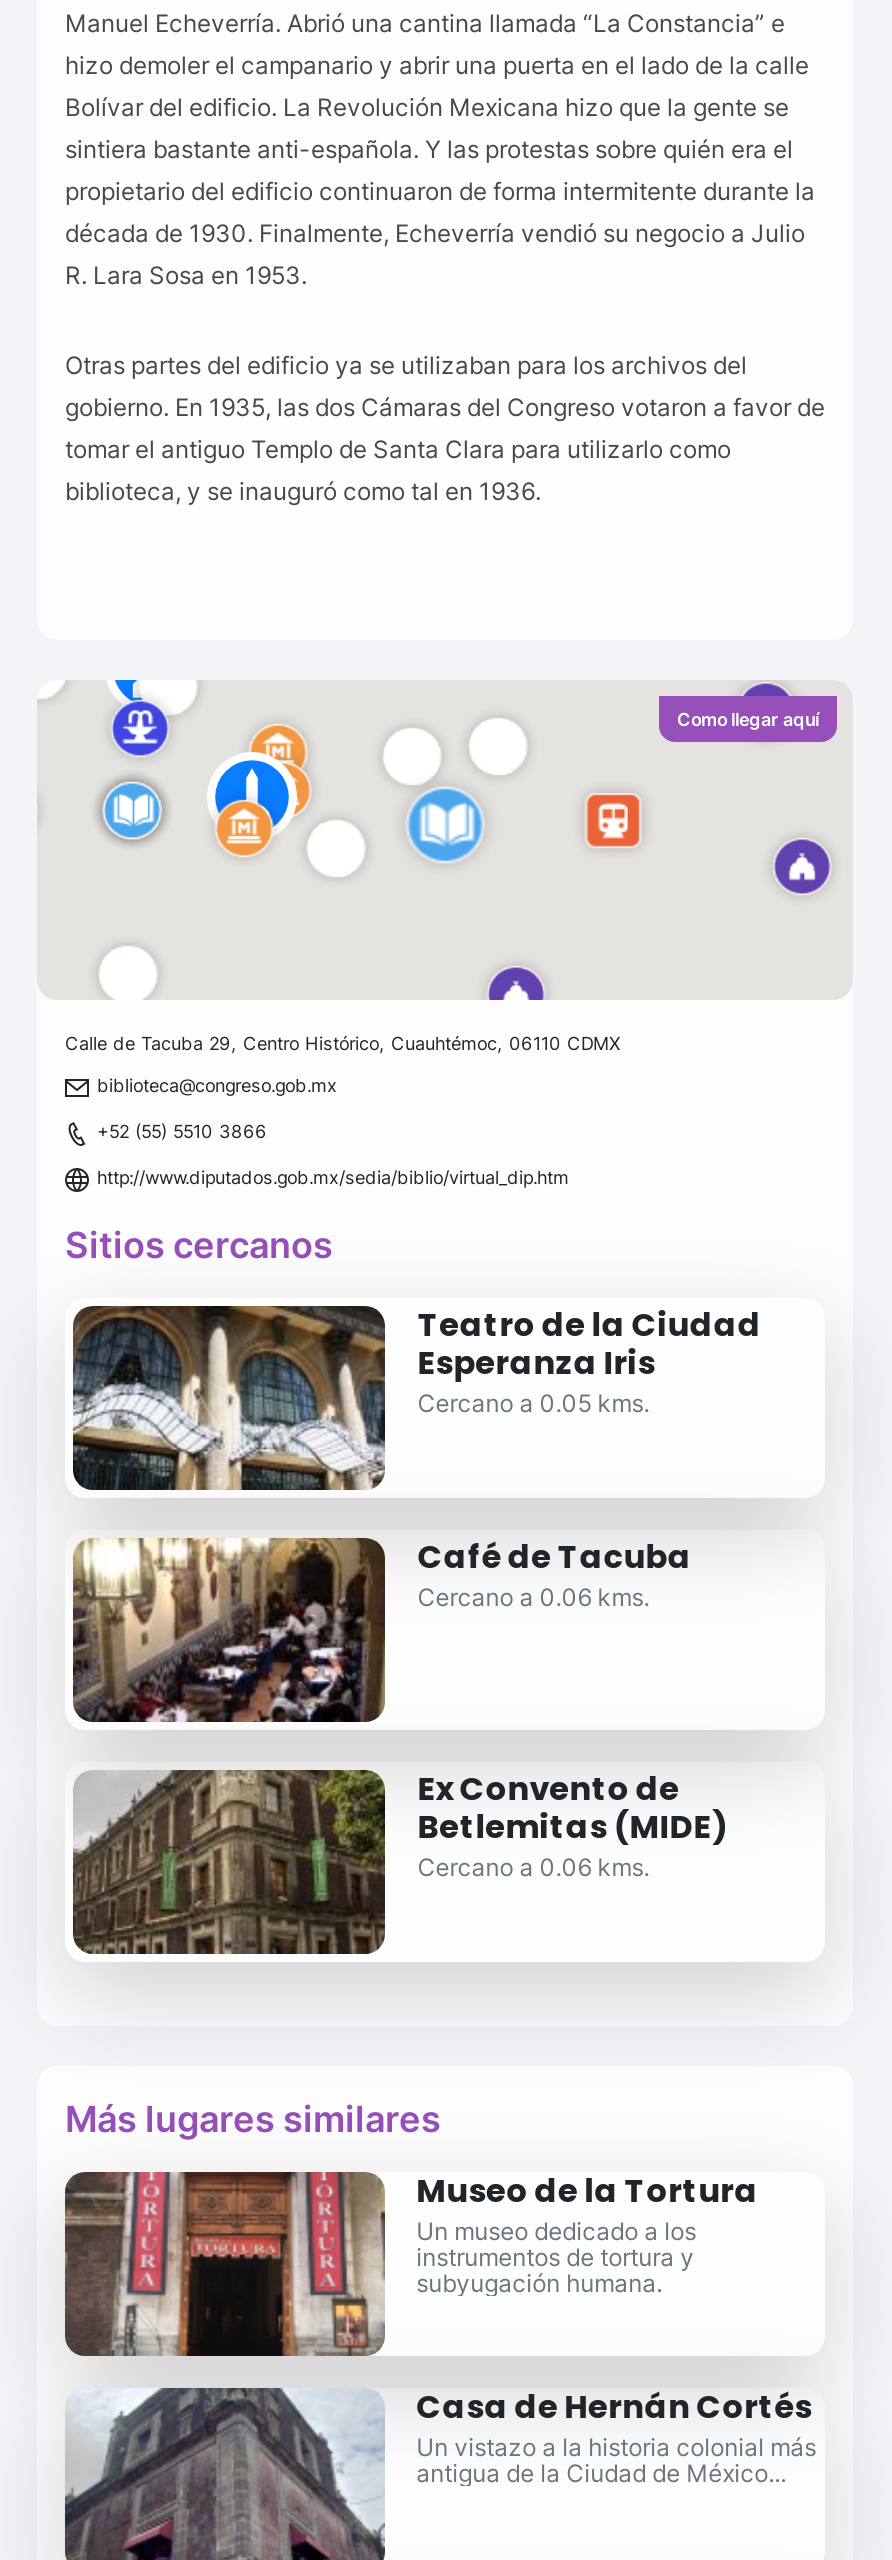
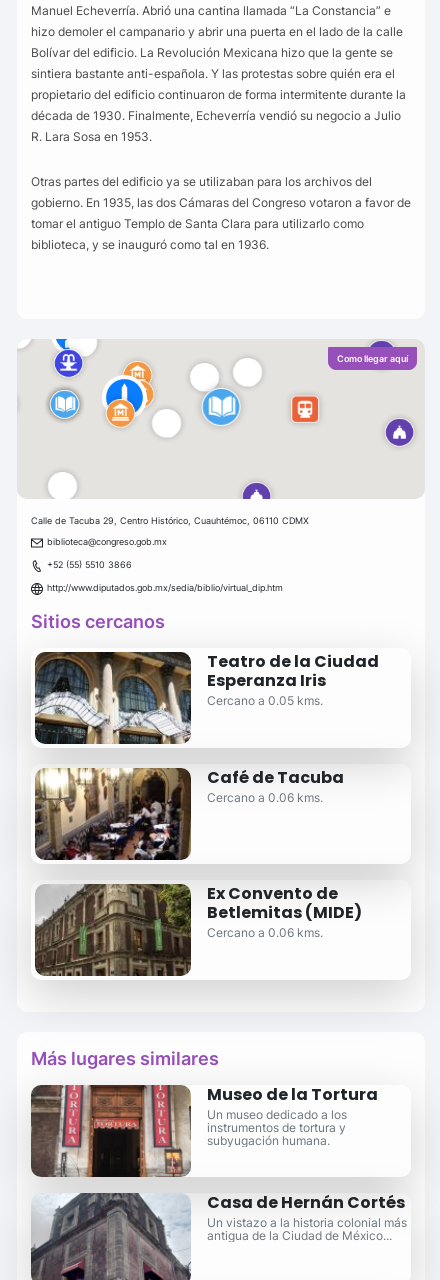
- [image]
+ [image]
